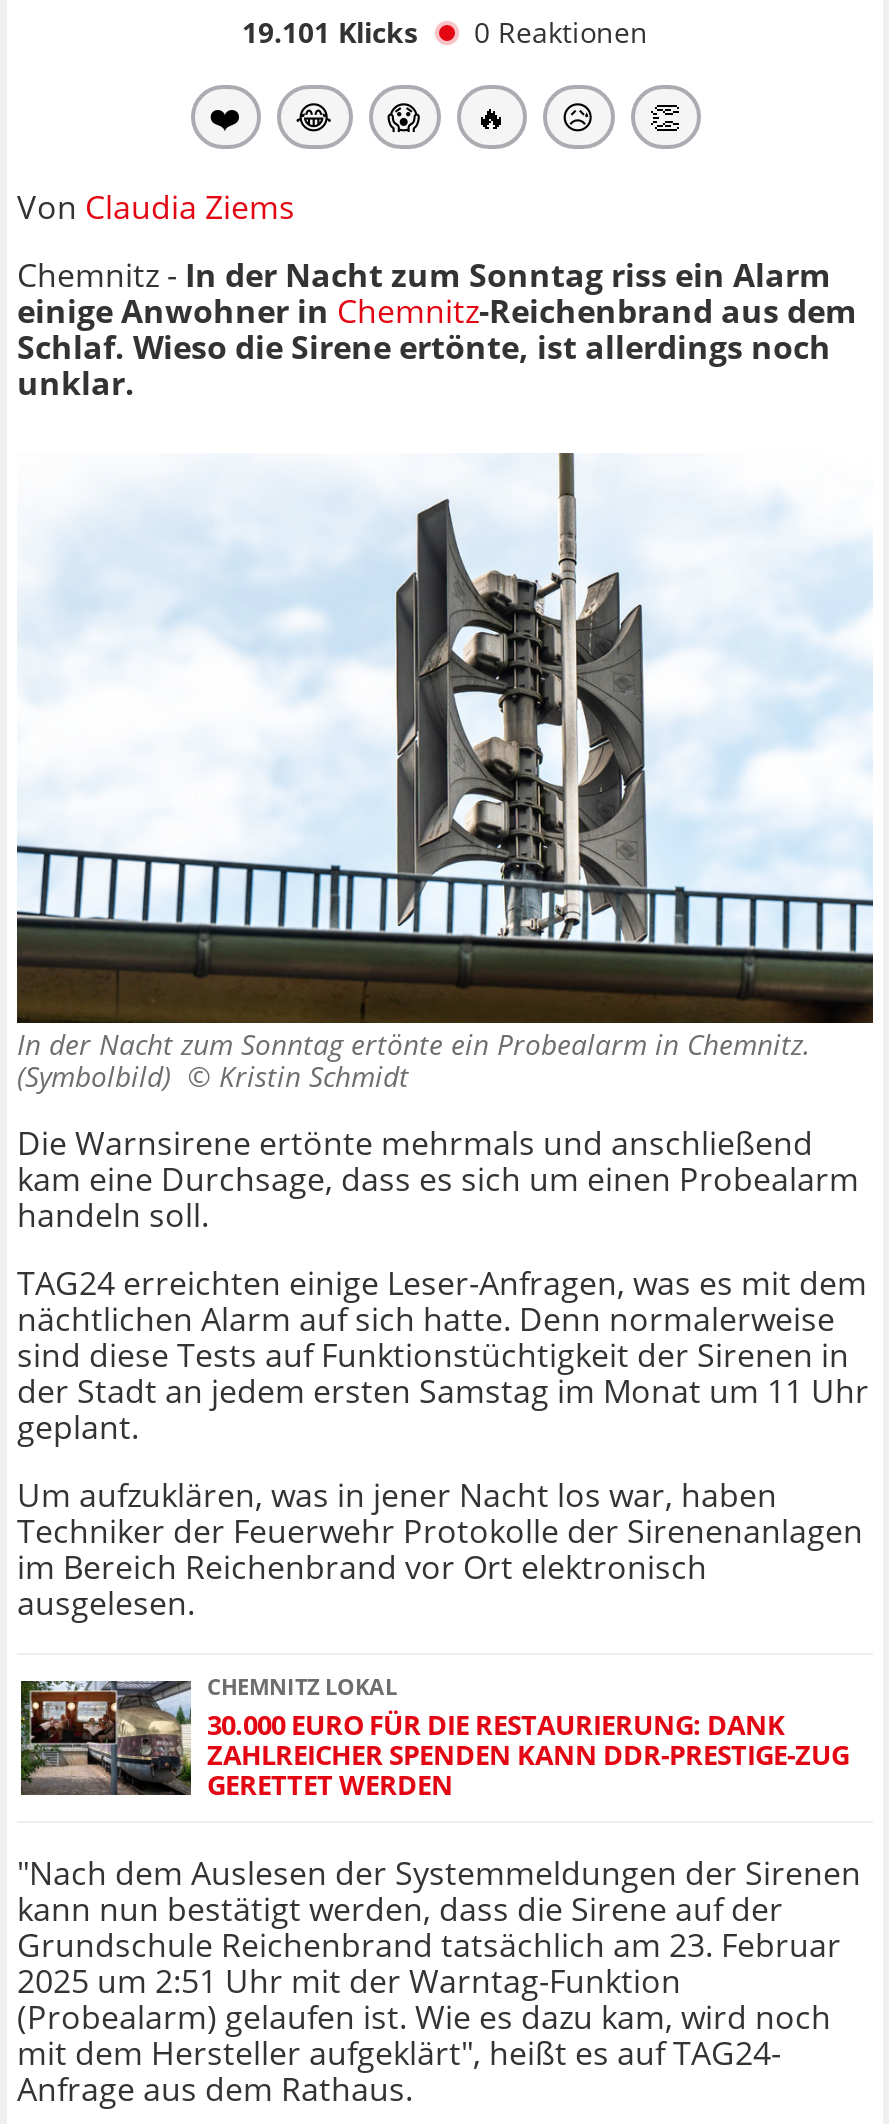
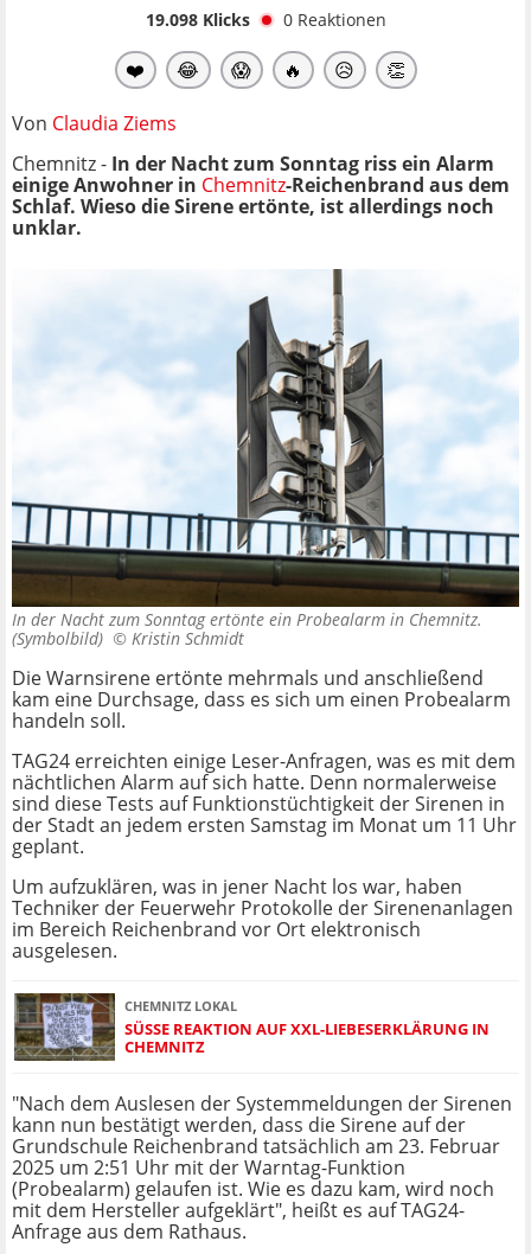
- 19.101 Klicks 0 Reaktionen
+ 19.098 Klicks 0 Reaktionen

- [image]
- 30.000 EURO FÜR DIE RESTAURIERUNG: DANK
- ZAHLREICHER SPENDEN KANN DDR-PRESTIGE-ZUG
- GERETTET WERDEN
+ [image]
+ SÜSSE REAKTION AUF XXL-LIEBESERKLÄRUNG IN C
+ HEMNITZ
